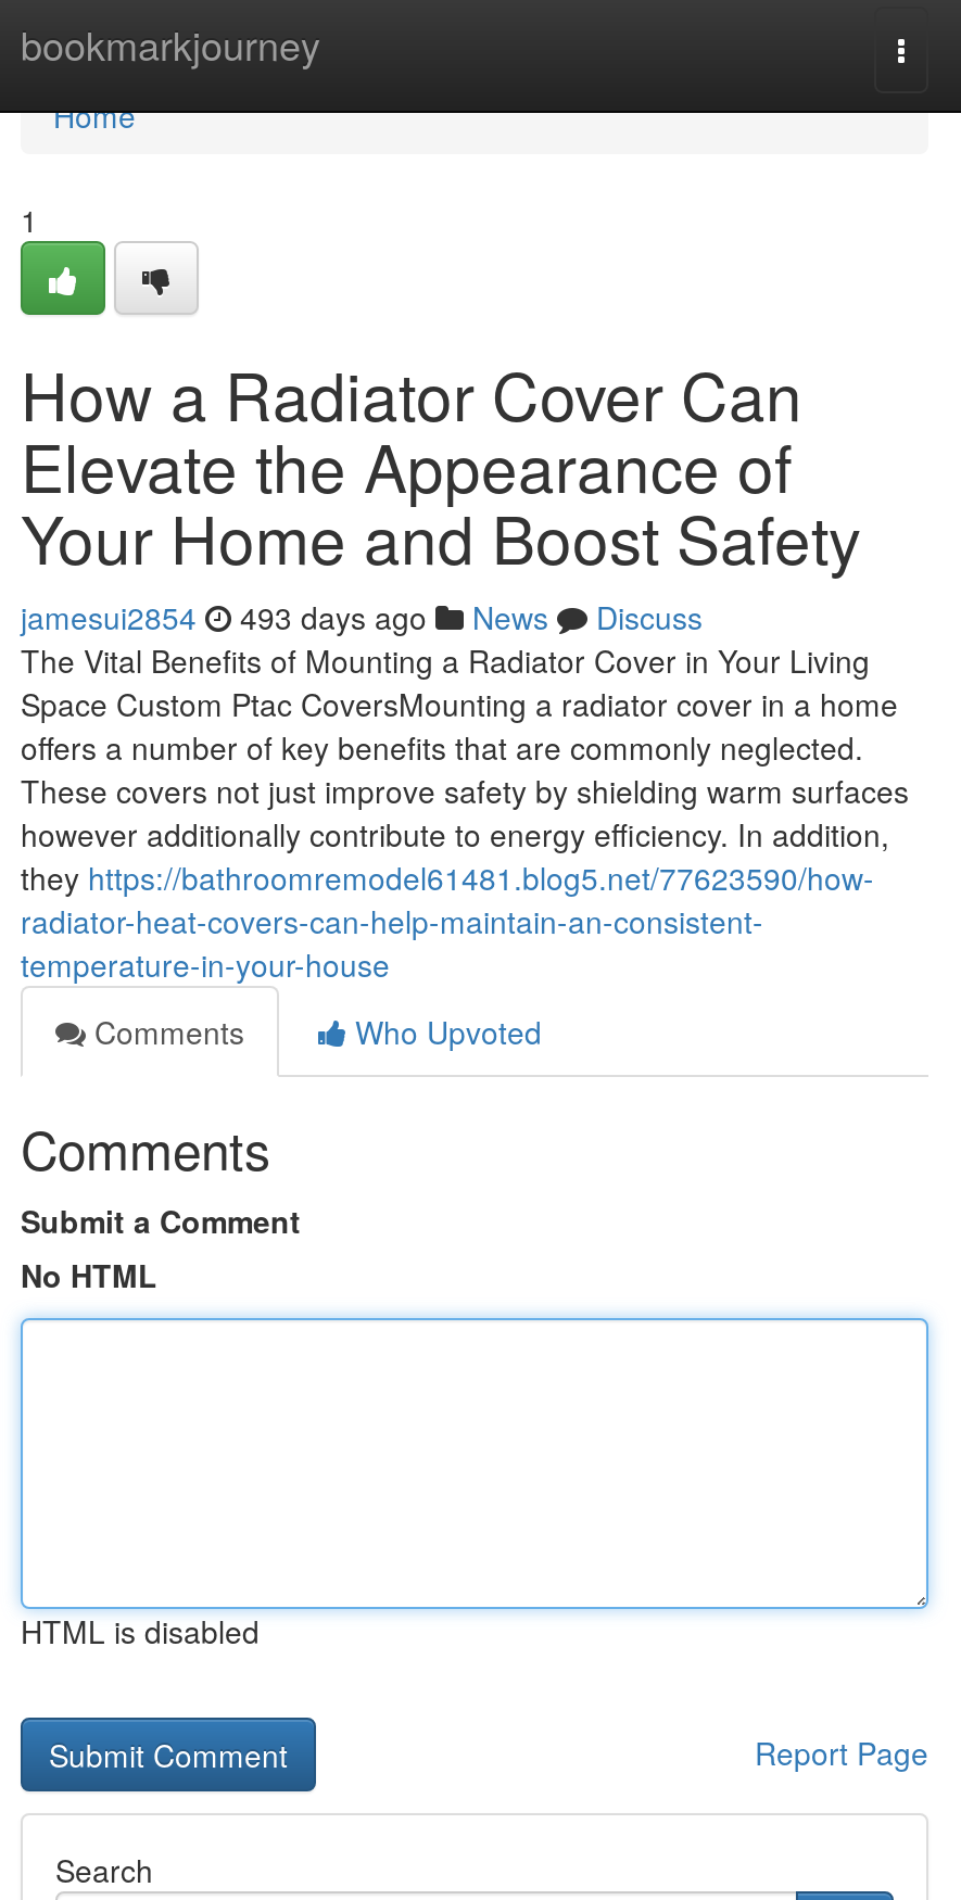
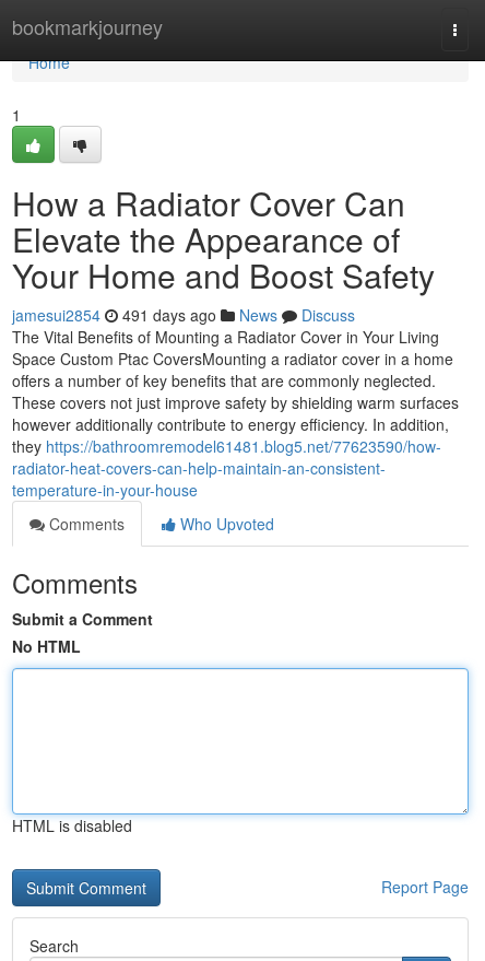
- jamesui2854 493 days ago News Discuss
+ jamesui2854 491 days ago News Discuss
